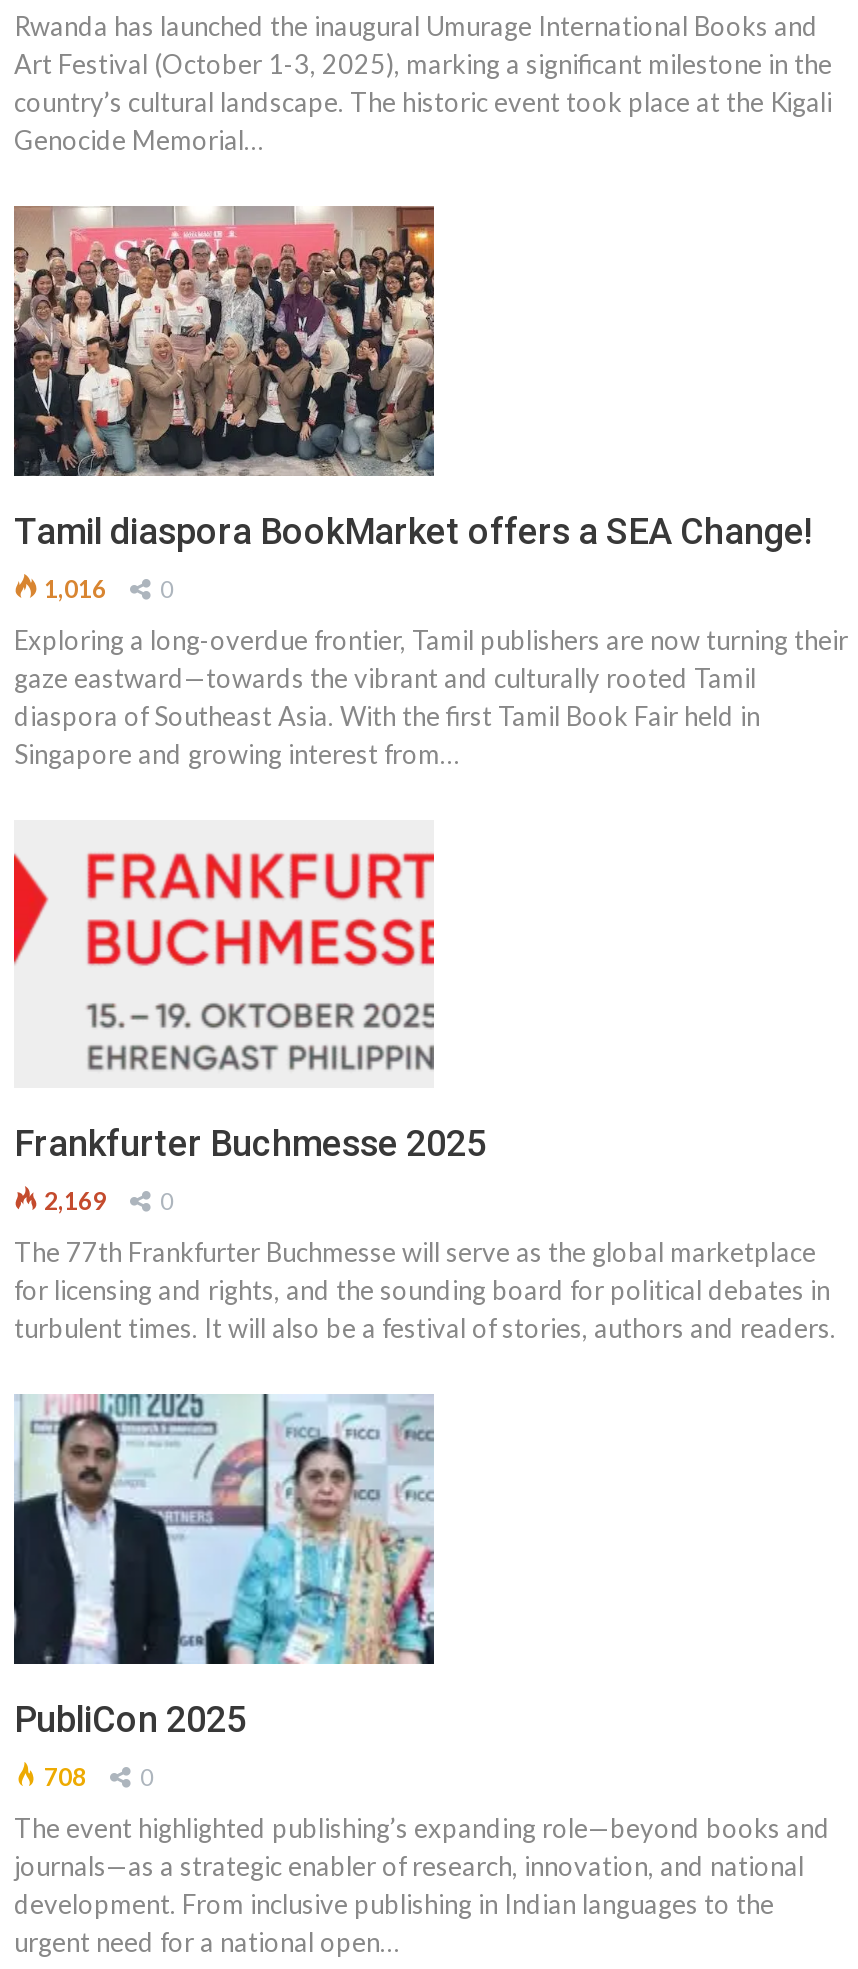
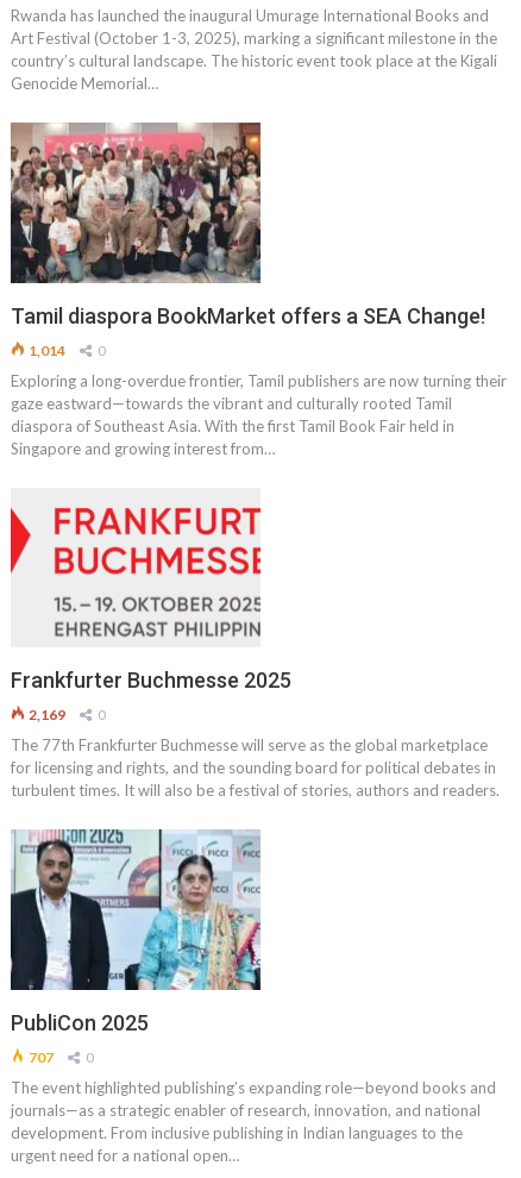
- 1,016 0
+ 1,014 0

- 708 0
+ 707 0
